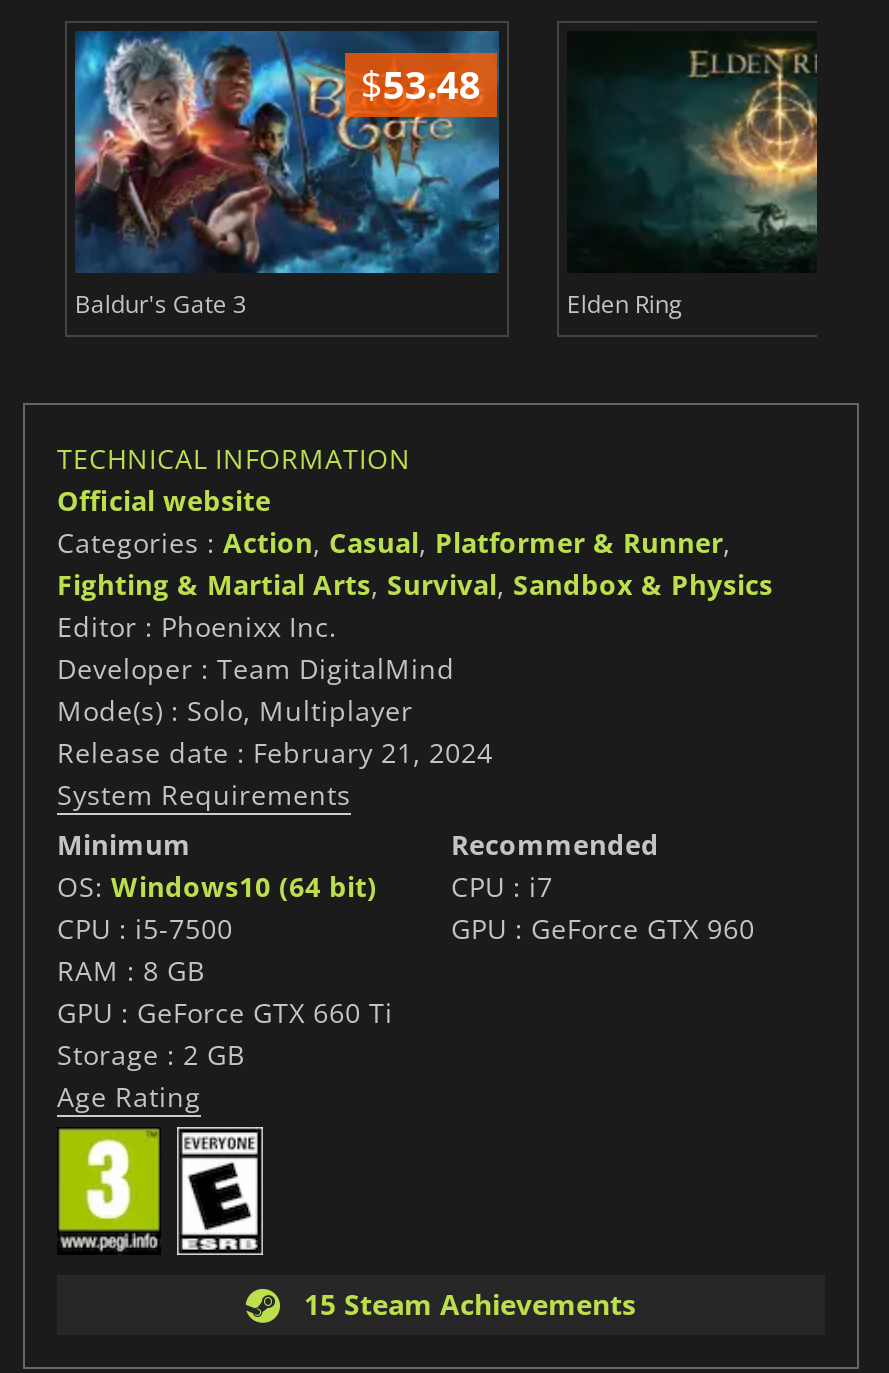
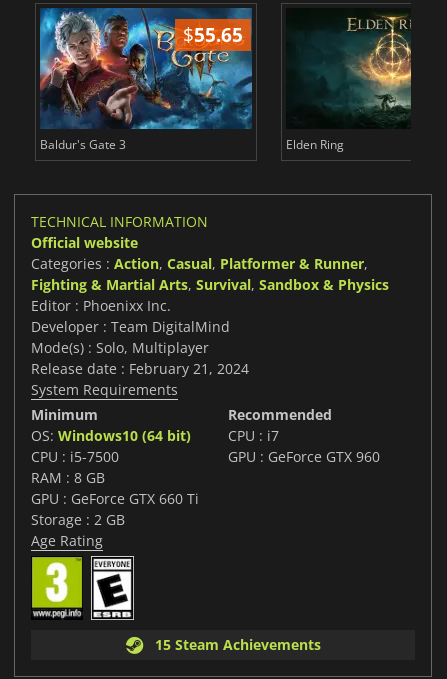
- $53.48
+ $55.65
